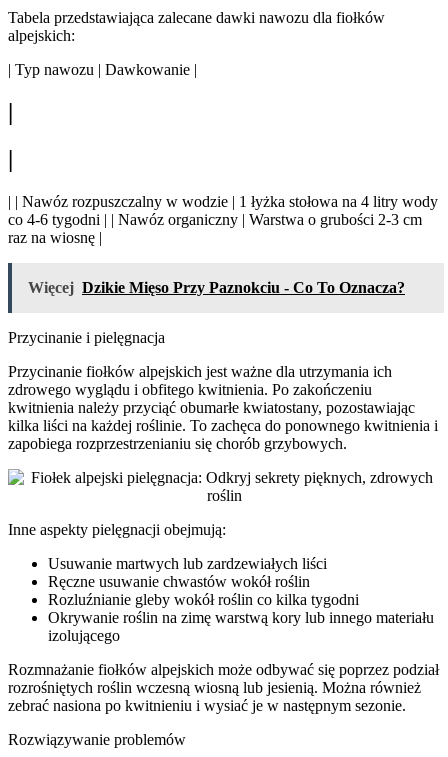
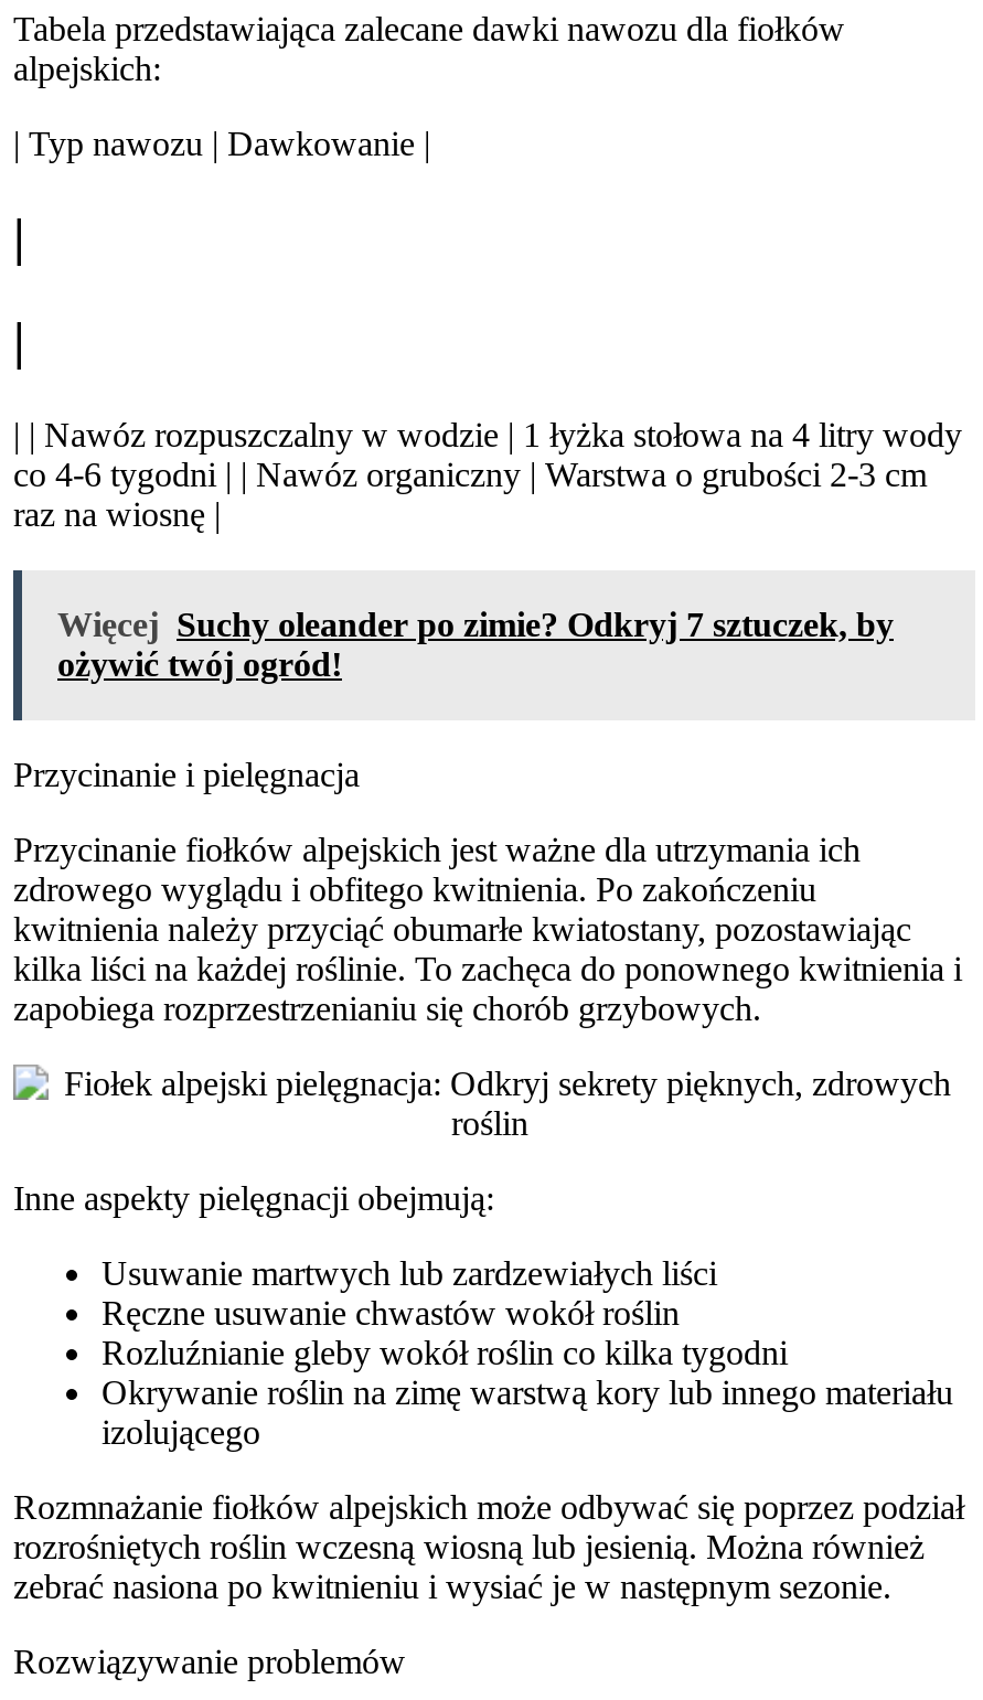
- Więcej Dzikie Mięso Przy Paznokciu - Co To Oznacza?
+ Więcej Suchy oleander po zimie? Odkryj 7 sztuczek, by
+ ożywić twój ogród!
